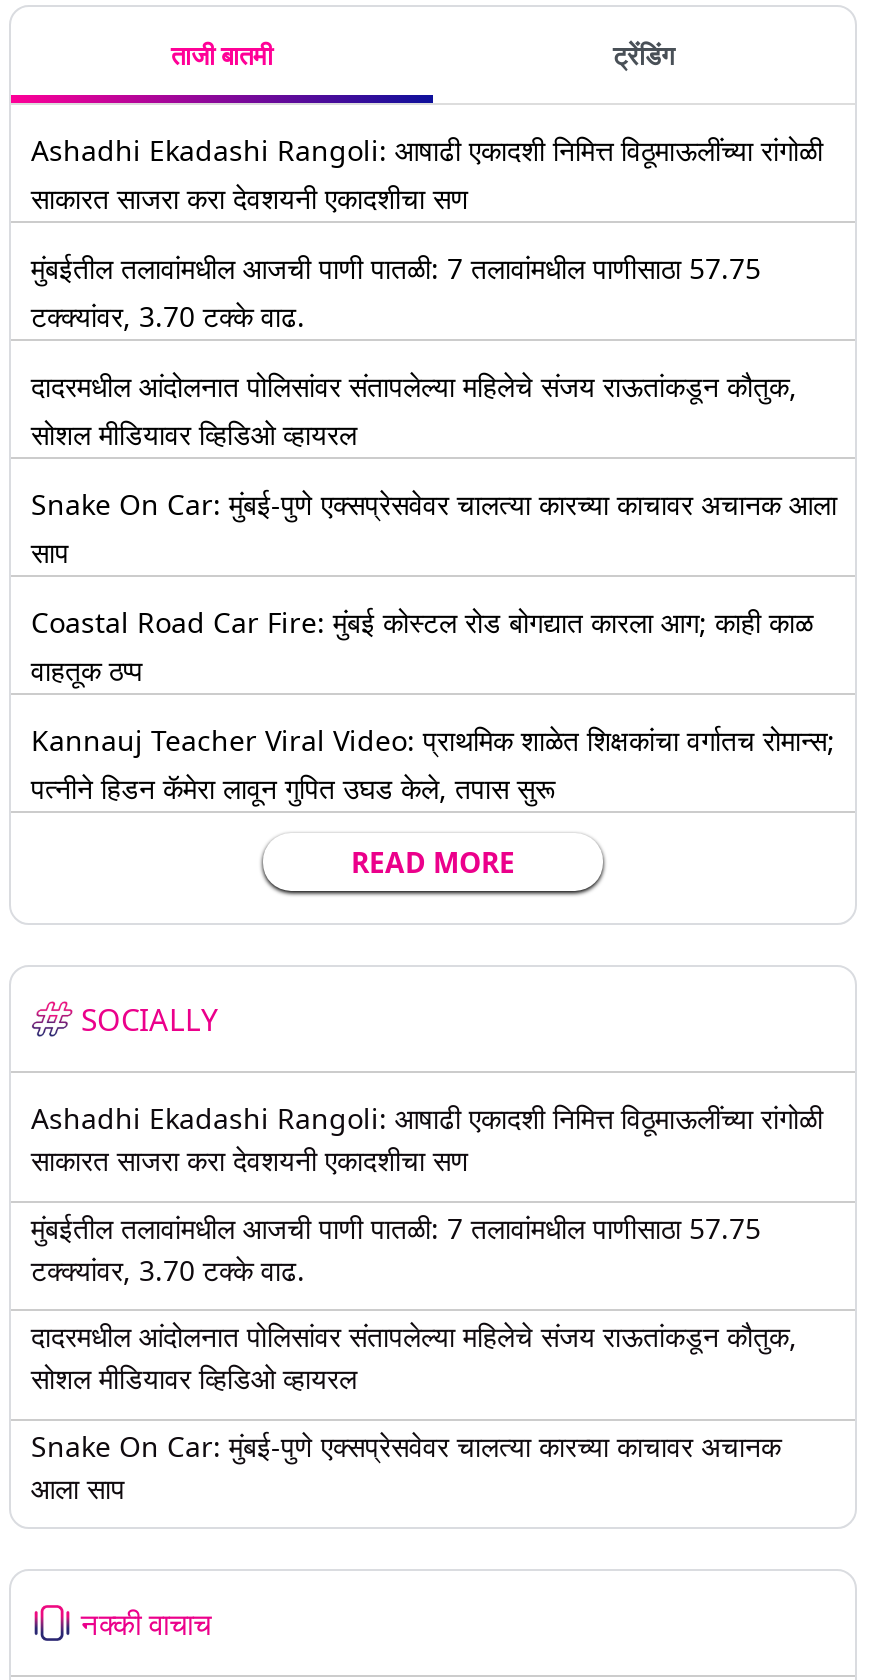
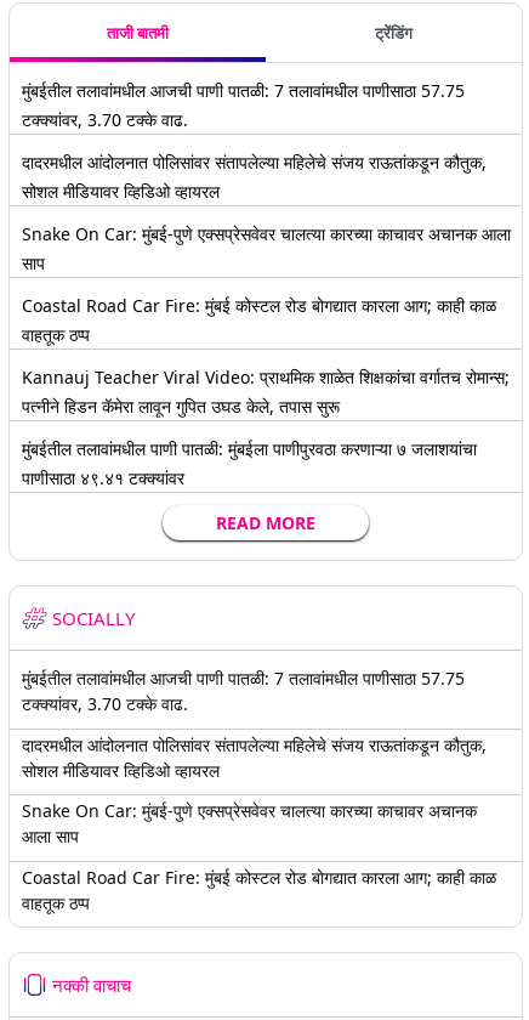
- Ashadhi Ekadashi Rangoli: आषाढी एकादशी निमित्त विठूमाऊलींच्या रांगोळी
- साकारत साजरा करा देवशयनी एकादशीचा सण

moved up: मुंबईतील तलावांमधील आजची पाणी पातळी: 7 तलावांमधील पाणीसाठा 57.75 | टक्क्यांवर, 3.70 टक्के वाढ. | दादरमधील आंदोलनात पोलिसांवर संतापलेल्या महिलेचे संजय राऊतांकडून कौतुक, | ... | Kannauj Teacher Viral Video: प्राथमिक शाळेत शिक्षकांचा वर्गातच रोमान्स; | पत्नीने हिडन कॅमेरा लावून गुपित उघड केले, तपास सुरू

+ मुंबईतील तलावांमधील पाणी पातळी: मुंबईला पाणीपुरवठा करणाऱ्या ७ जलाशयांचा
+ पाणीसाठा ४९.४१ टक्क्यांवर

- Ashadhi Ekadashi Rangoli: आषाढी एकादशी निमित्त विठूमाऊलींच्या रांगोळी
- साकारत साजरा करा देवशयनी एकादशीचा सण

moved up: मुंबईतील तलावांमधील आजची पाणी पातळी: 7 तलावांमधील पाणीसाठा 57.75 | टक्क्यांवर, 3.70 टक्के वाढ. | दादरमधील आंदोलनात पोलिसांवर संतापलेल्या महिलेचे संजय राऊतांकडून कौतुक, | सोशल मीडियावर व्हिडिओ व्हायरल | Snake On Car: मुंबई-पुणे एक्सप्रेसवेवर चालत्या कारच्या काचावर अचानक | आला साप

+ Coastal Road Car Fire: मुंबई कोस्टल रोड बोगद्यात कारला आग; काही काळ
+ वाहतूक ठप्प
